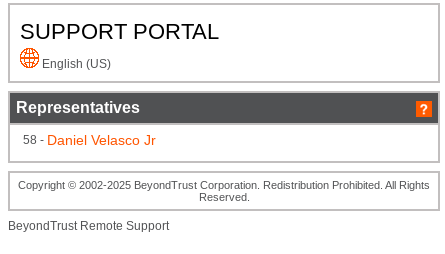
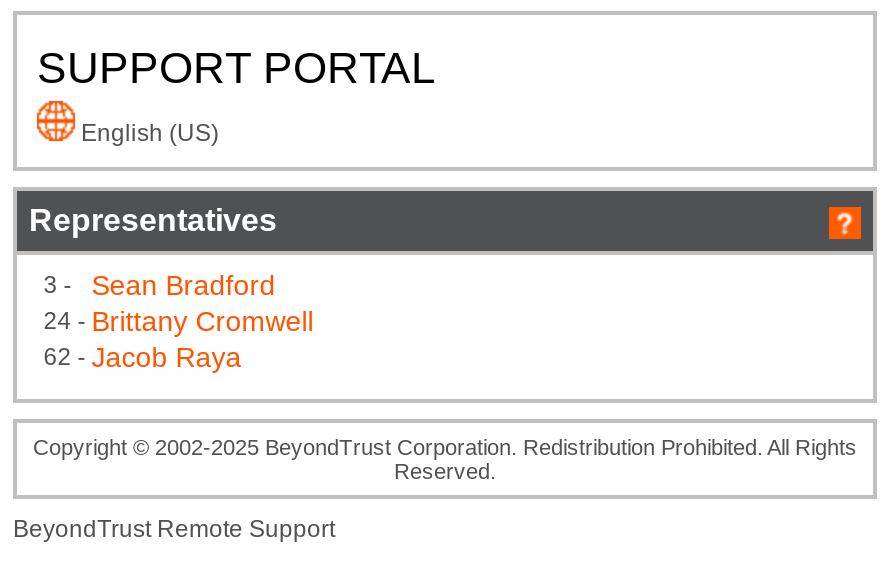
- 58 - Daniel Velasco Jr
+ 3 -
+ Sean Bradford
+ 24 - Brittany Cromwell
+ 62 - Jacob Raya
